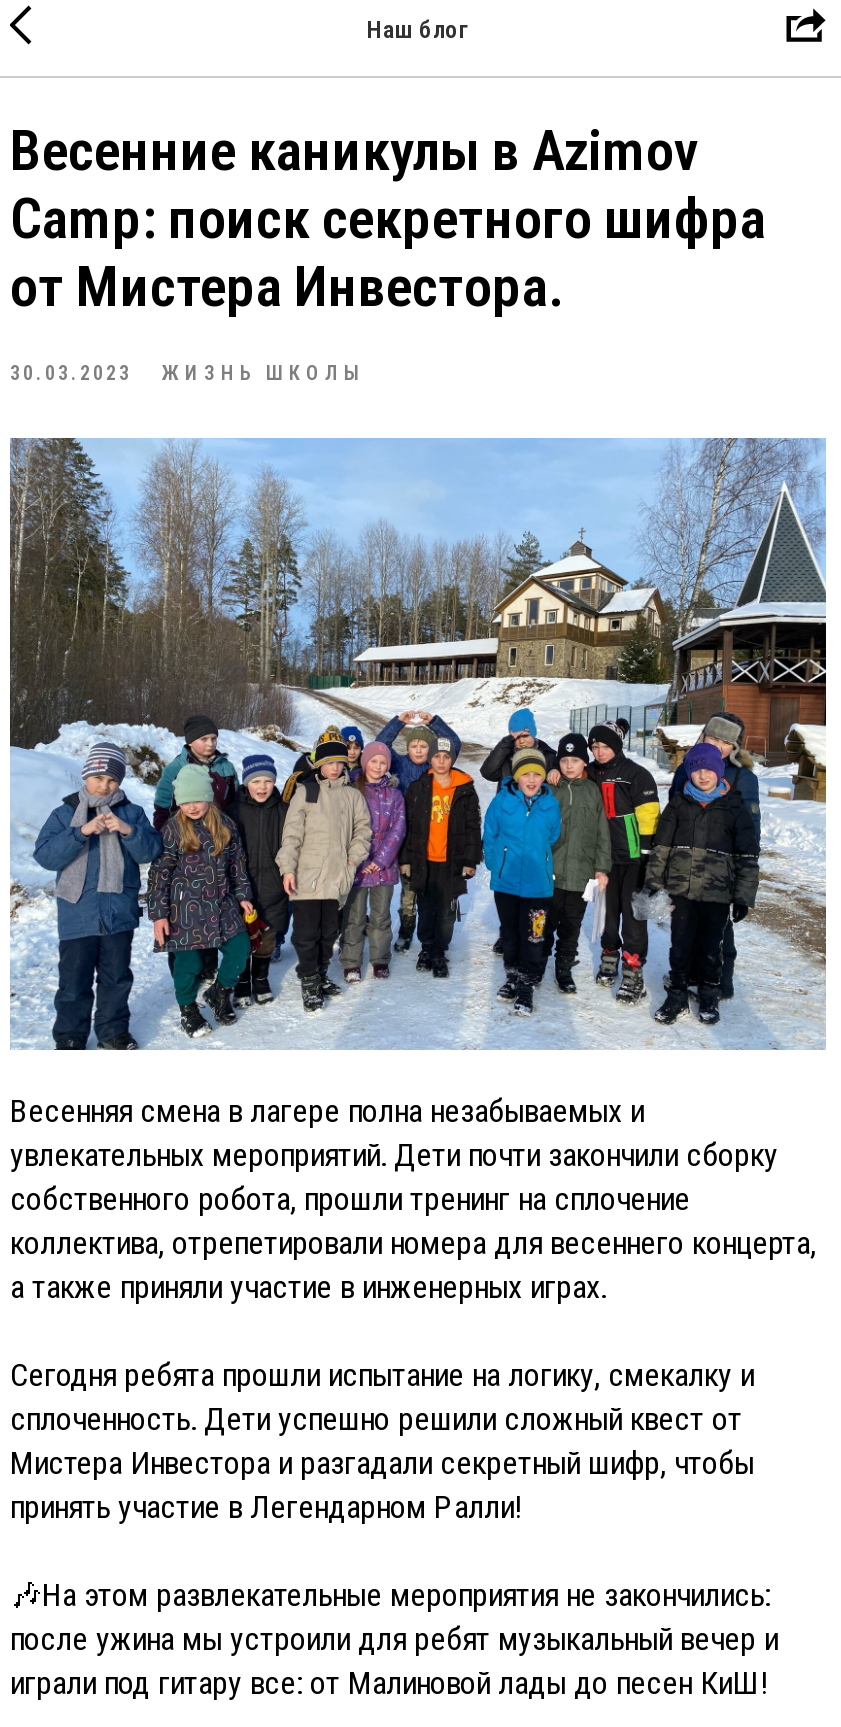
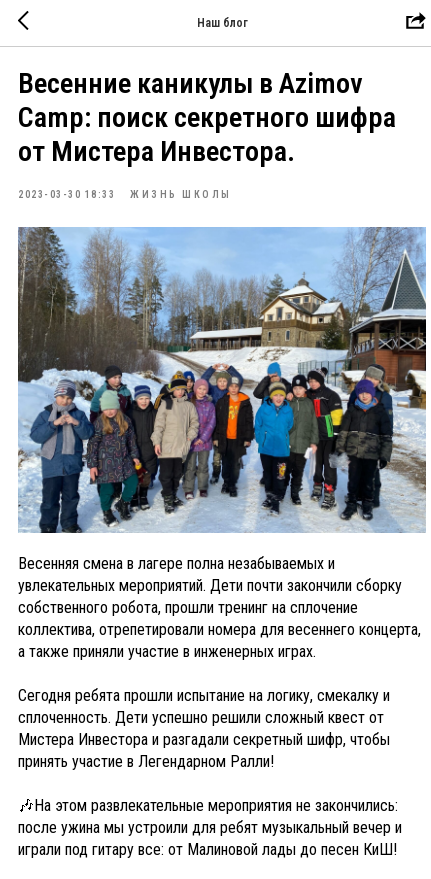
- 30.03.2023 ЖИЗНЬ ШКОЛЫ
+ 2023-03-30 18:33 ЖИЗНЬ ШКОЛЫ
